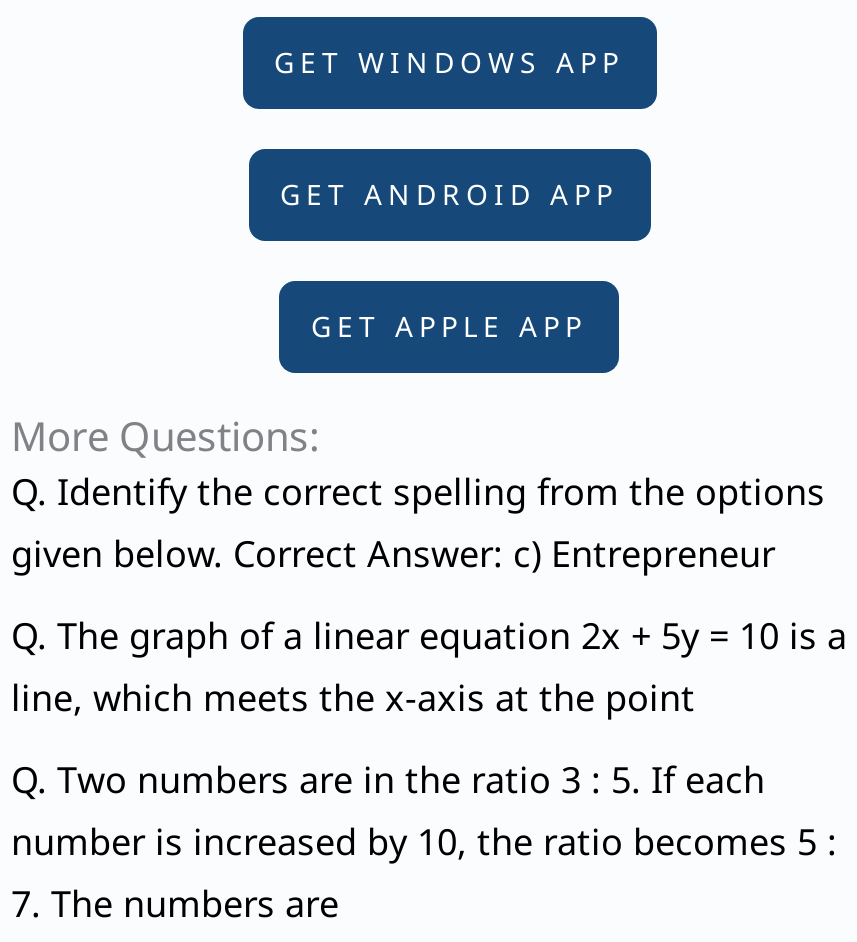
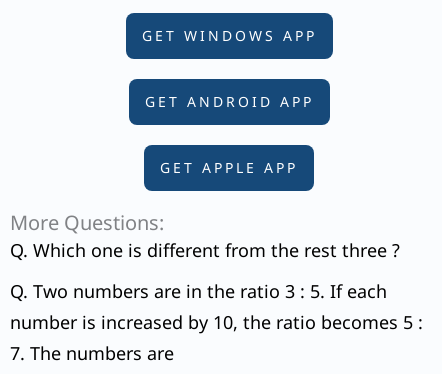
- Q. Identify the correct spelling from the options
- given below. Correct Answer: c) Entrepreneur
- Q. The graph of a linear equation 2x + 5y = 10 is a
- line, which meets the x-axis at the point
+ Q. Which one is different from the rest three ?
